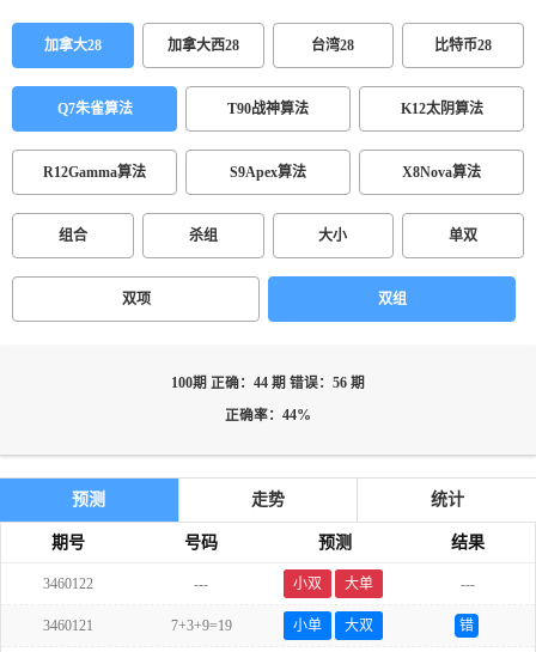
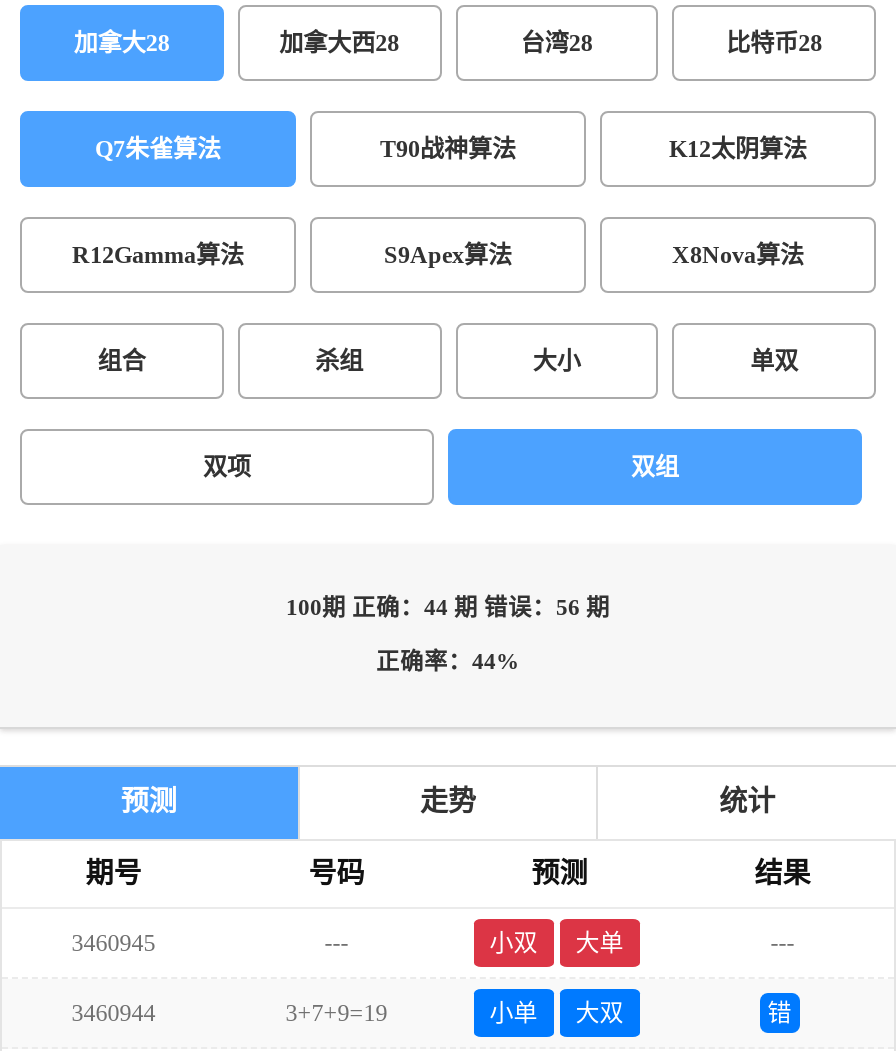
- 3460122
+ 3460945

- 3460121
+ 3460944

- 7+3+9=19
+ 3+7+9=19
